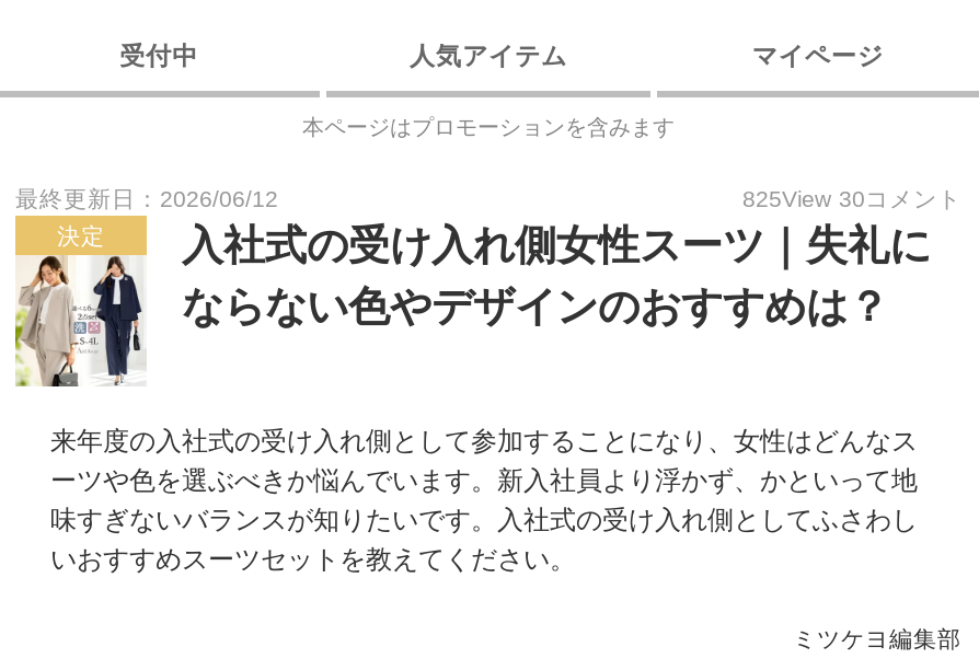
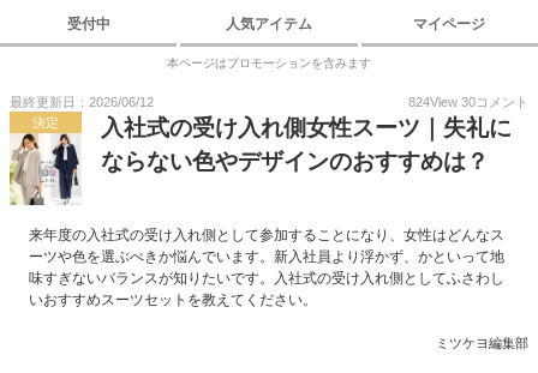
- 825View 30コメント
+ 824View 30コメント
